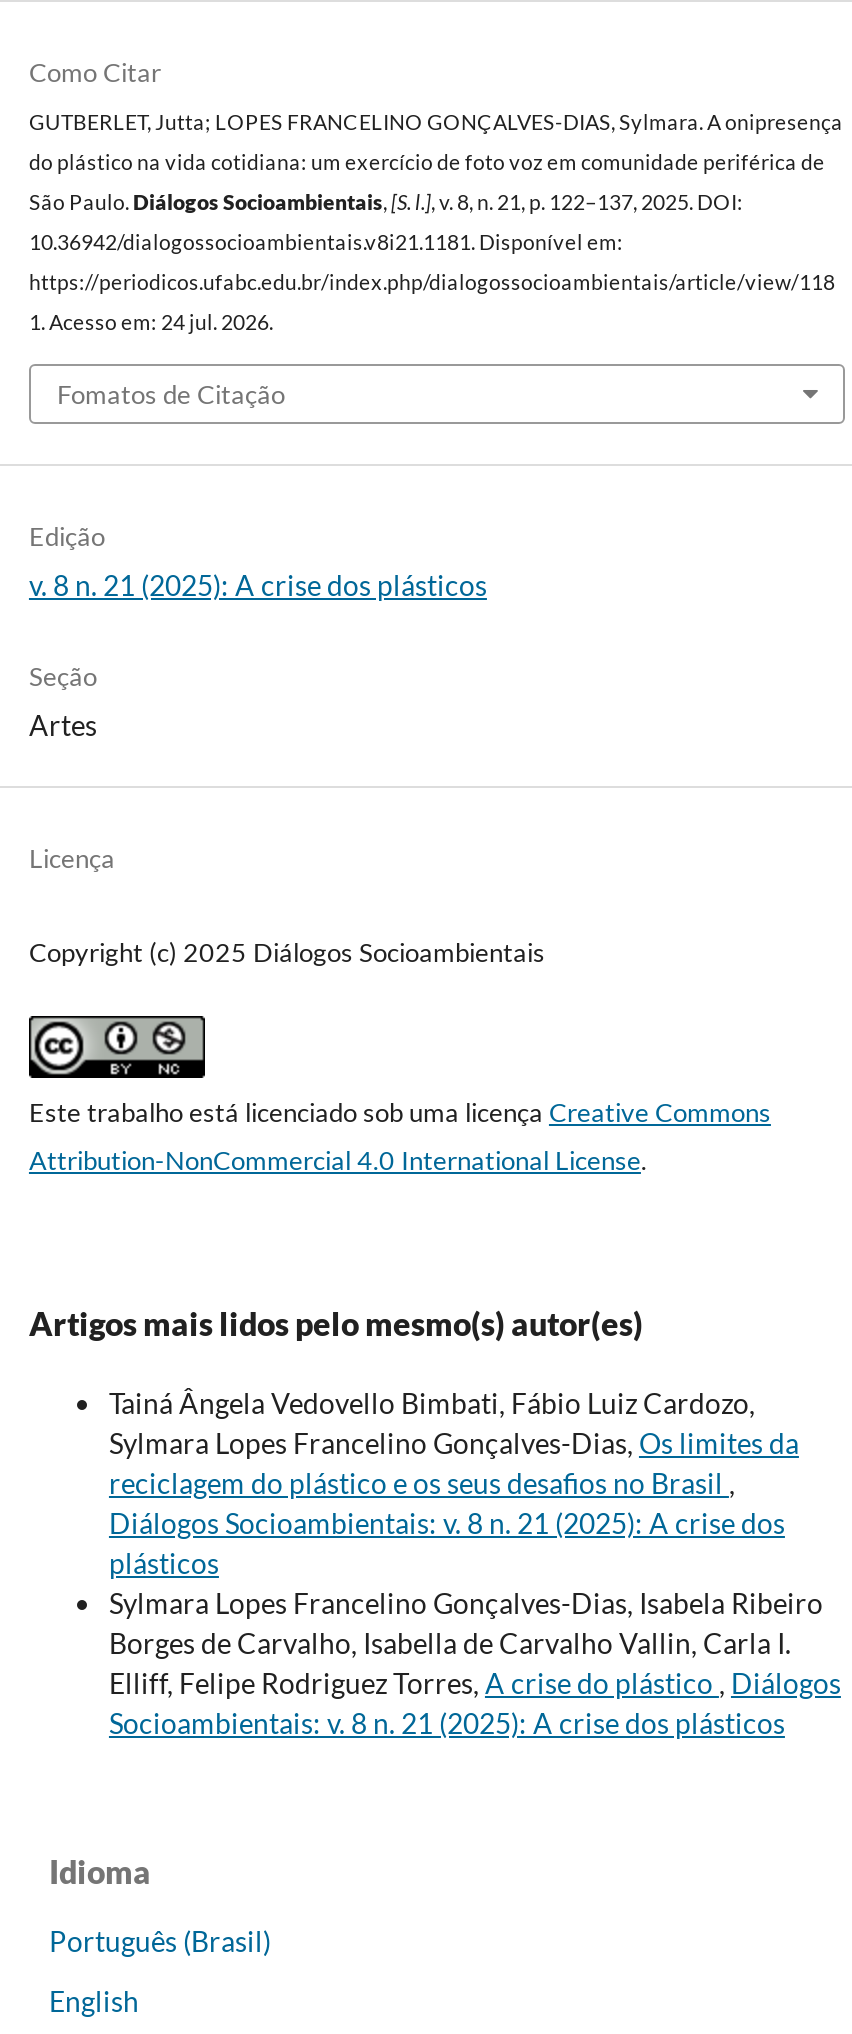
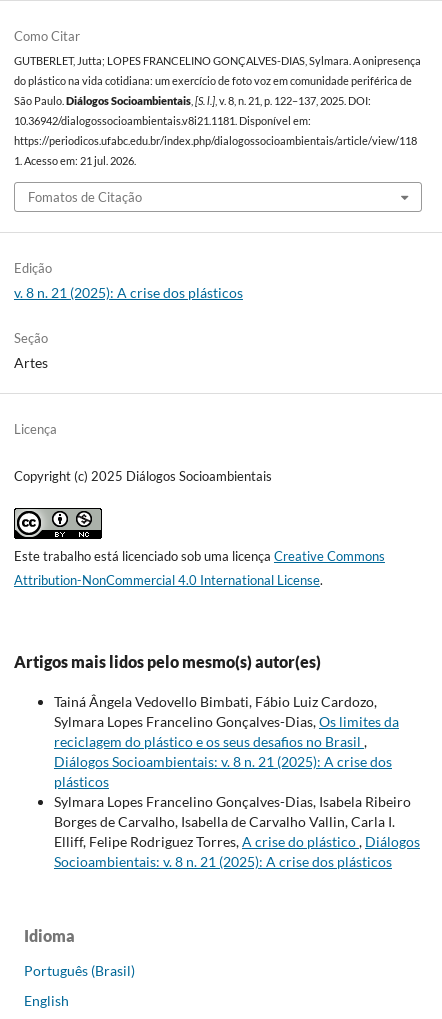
- 1. Acesso em: 24 jul. 2026.
+ 1. Acesso em: 21 jul. 2026.
